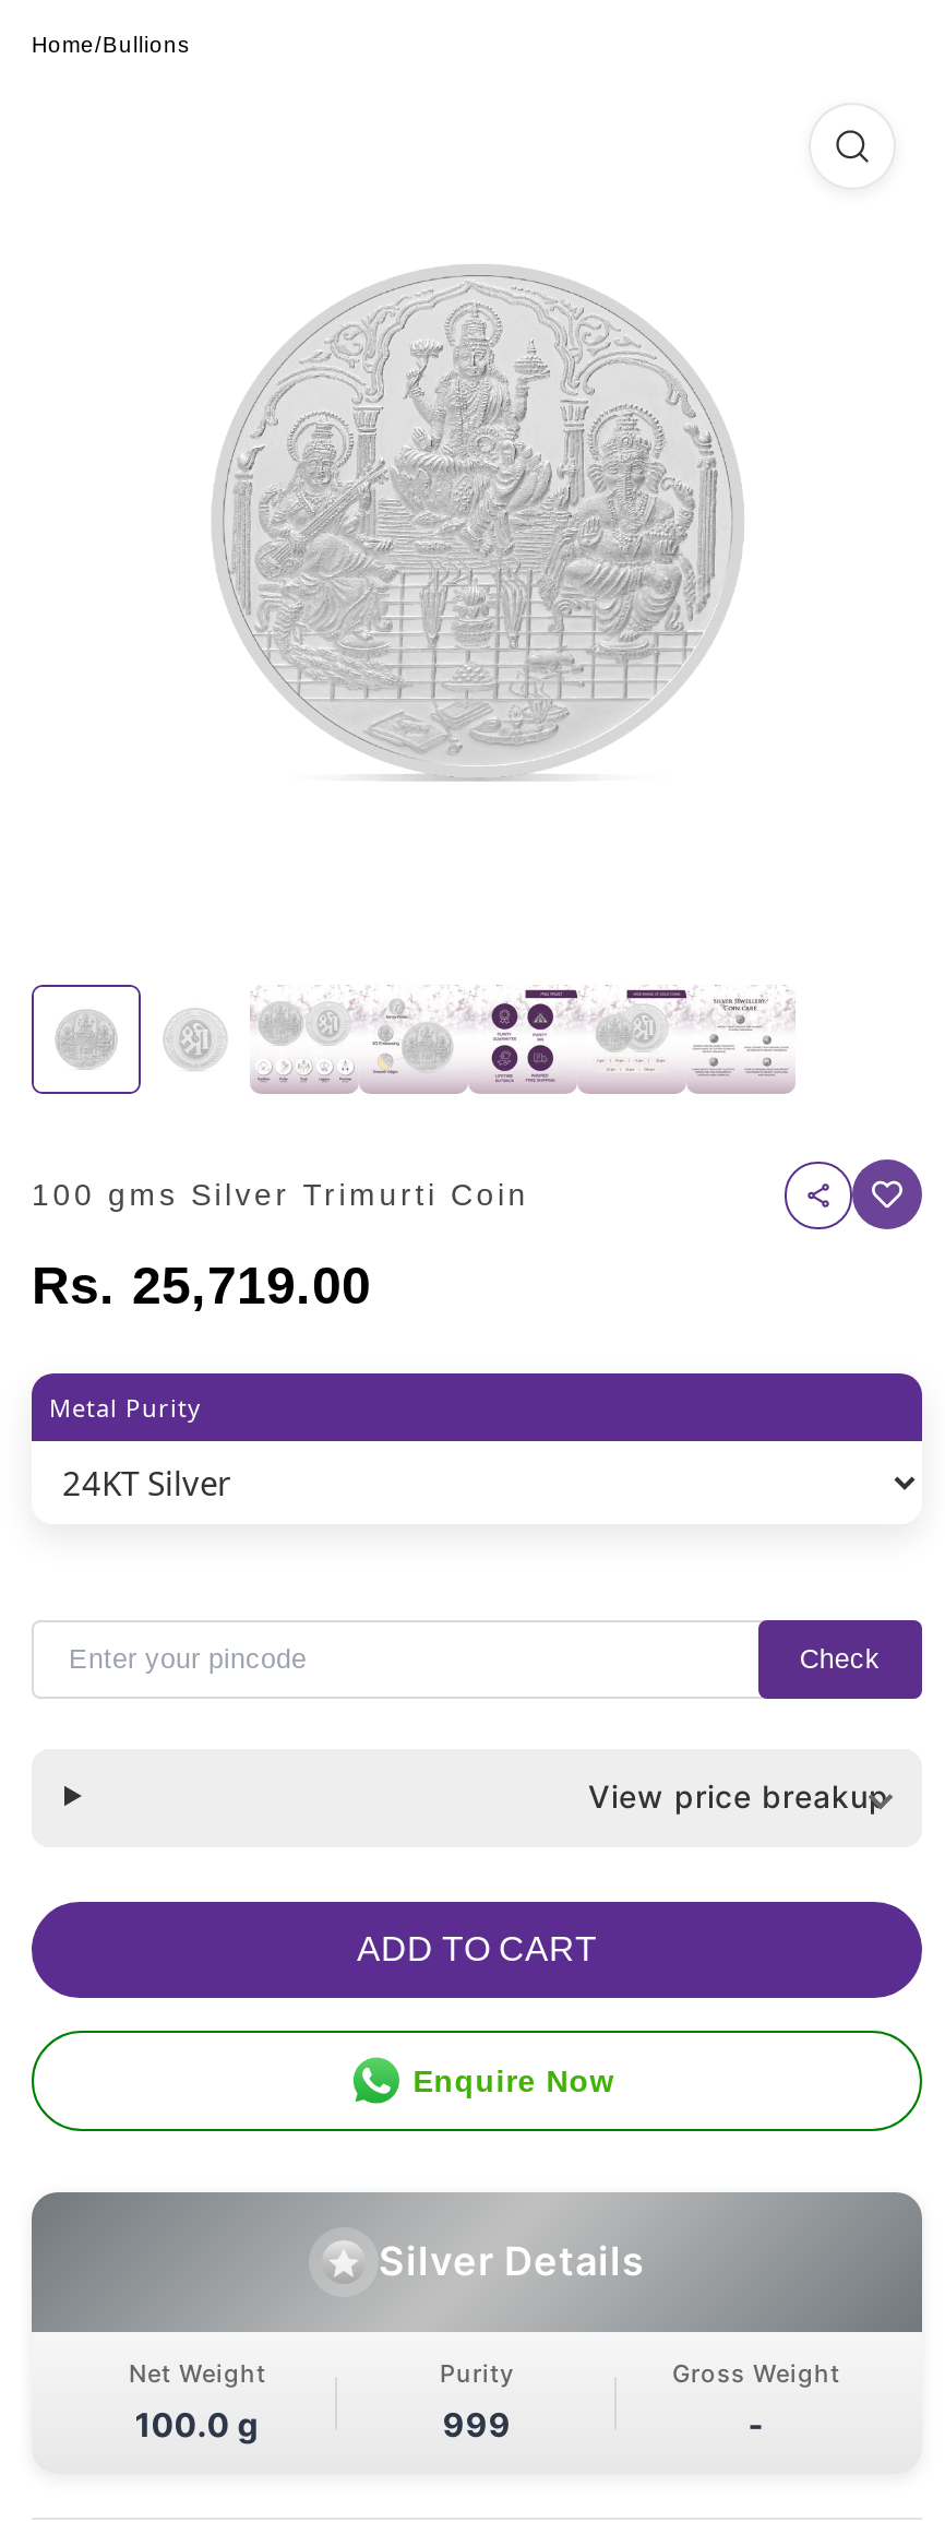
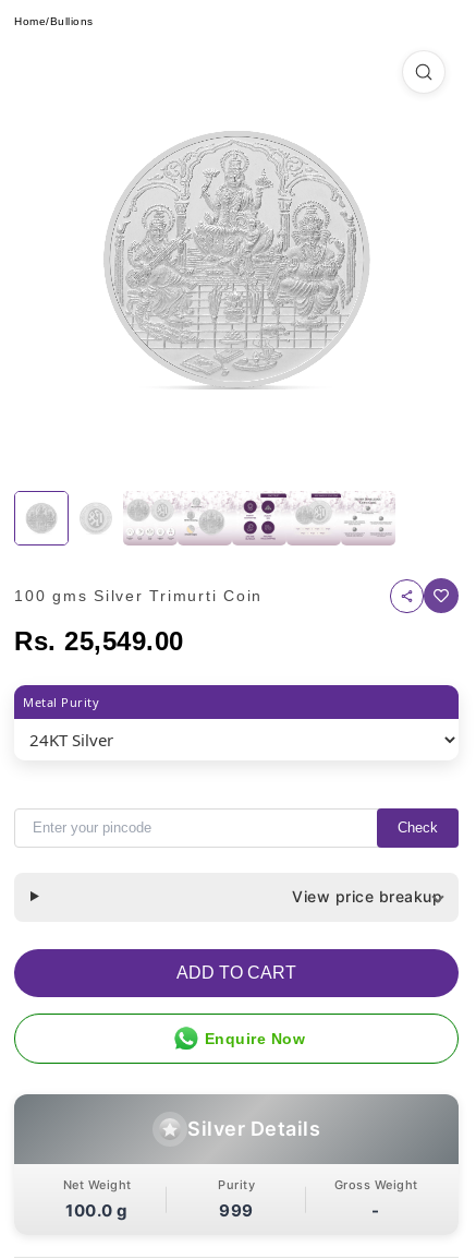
- Rs. 25,719.00
+ Rs. 25,549.00
